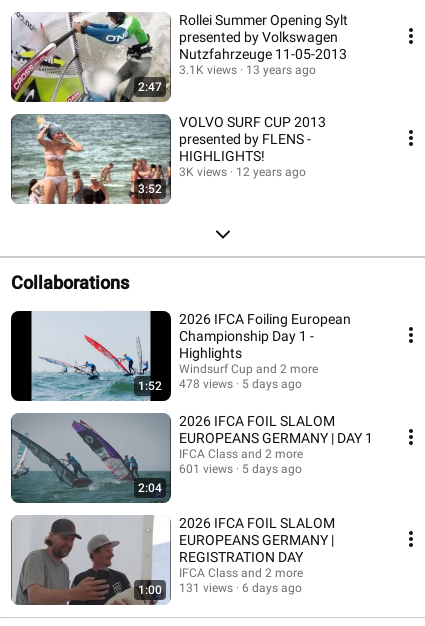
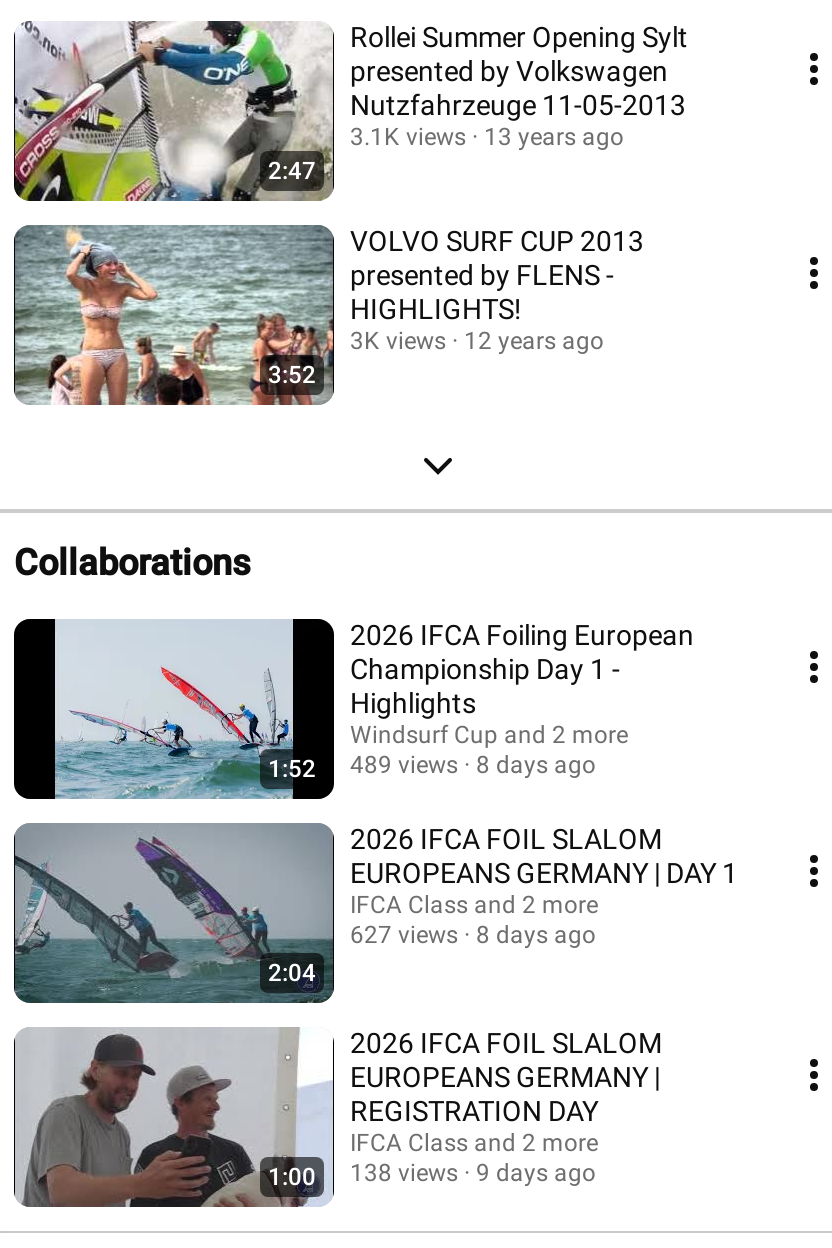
- 478 views
+ 489 views

- 5 days ago
+ 8 days ago

- 601 views
+ 627 views

- 5 days ago
+ 8 days ago

- 131 views
+ 138 views

- 6 days ago
+ 9 days ago
